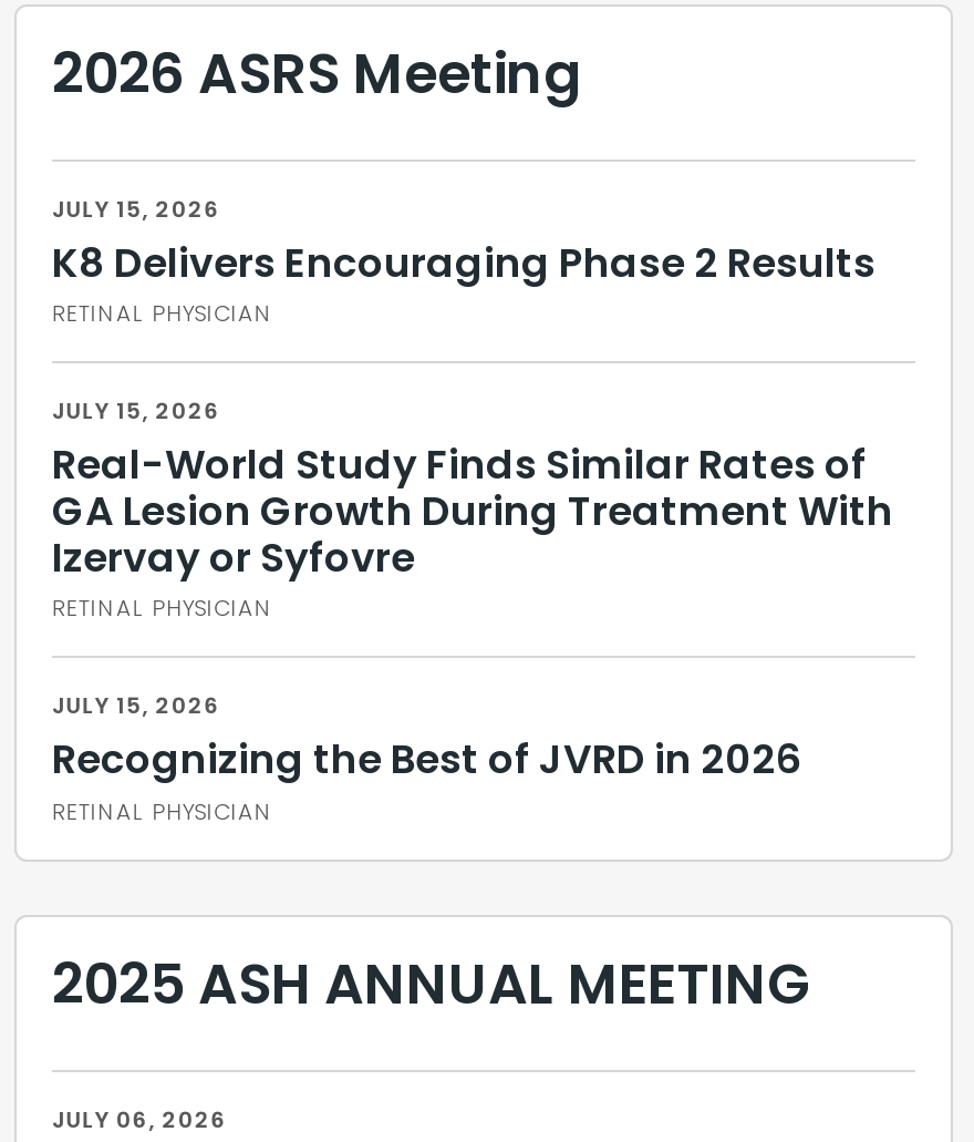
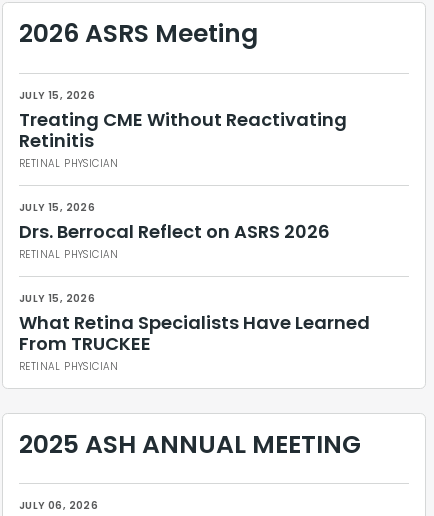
- K8 Delivers Encouraging Phase 2 Results
+ Treating CME Without Reactivating
+ Retinitis

moved down: RETINAL PHYSICIAN | JULY 15, 2026

- Real-World Study Finds Similar Rates of
- GA Lesion Growth During Treatment With
- Izervay or Syfovre
+ Drs. Berrocal Reflect on ASRS 2026

moved up: RETINAL PHYSICIAN | JULY 15, 2026

- Recognizing the Best of JVRD in 2026
+ What Retina Specialists Have Learned
+ From TRUCKEE
